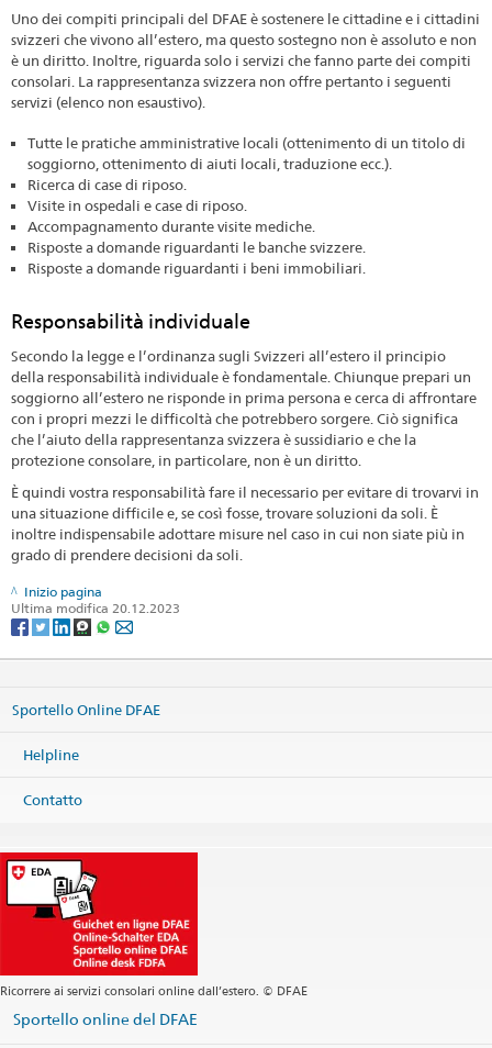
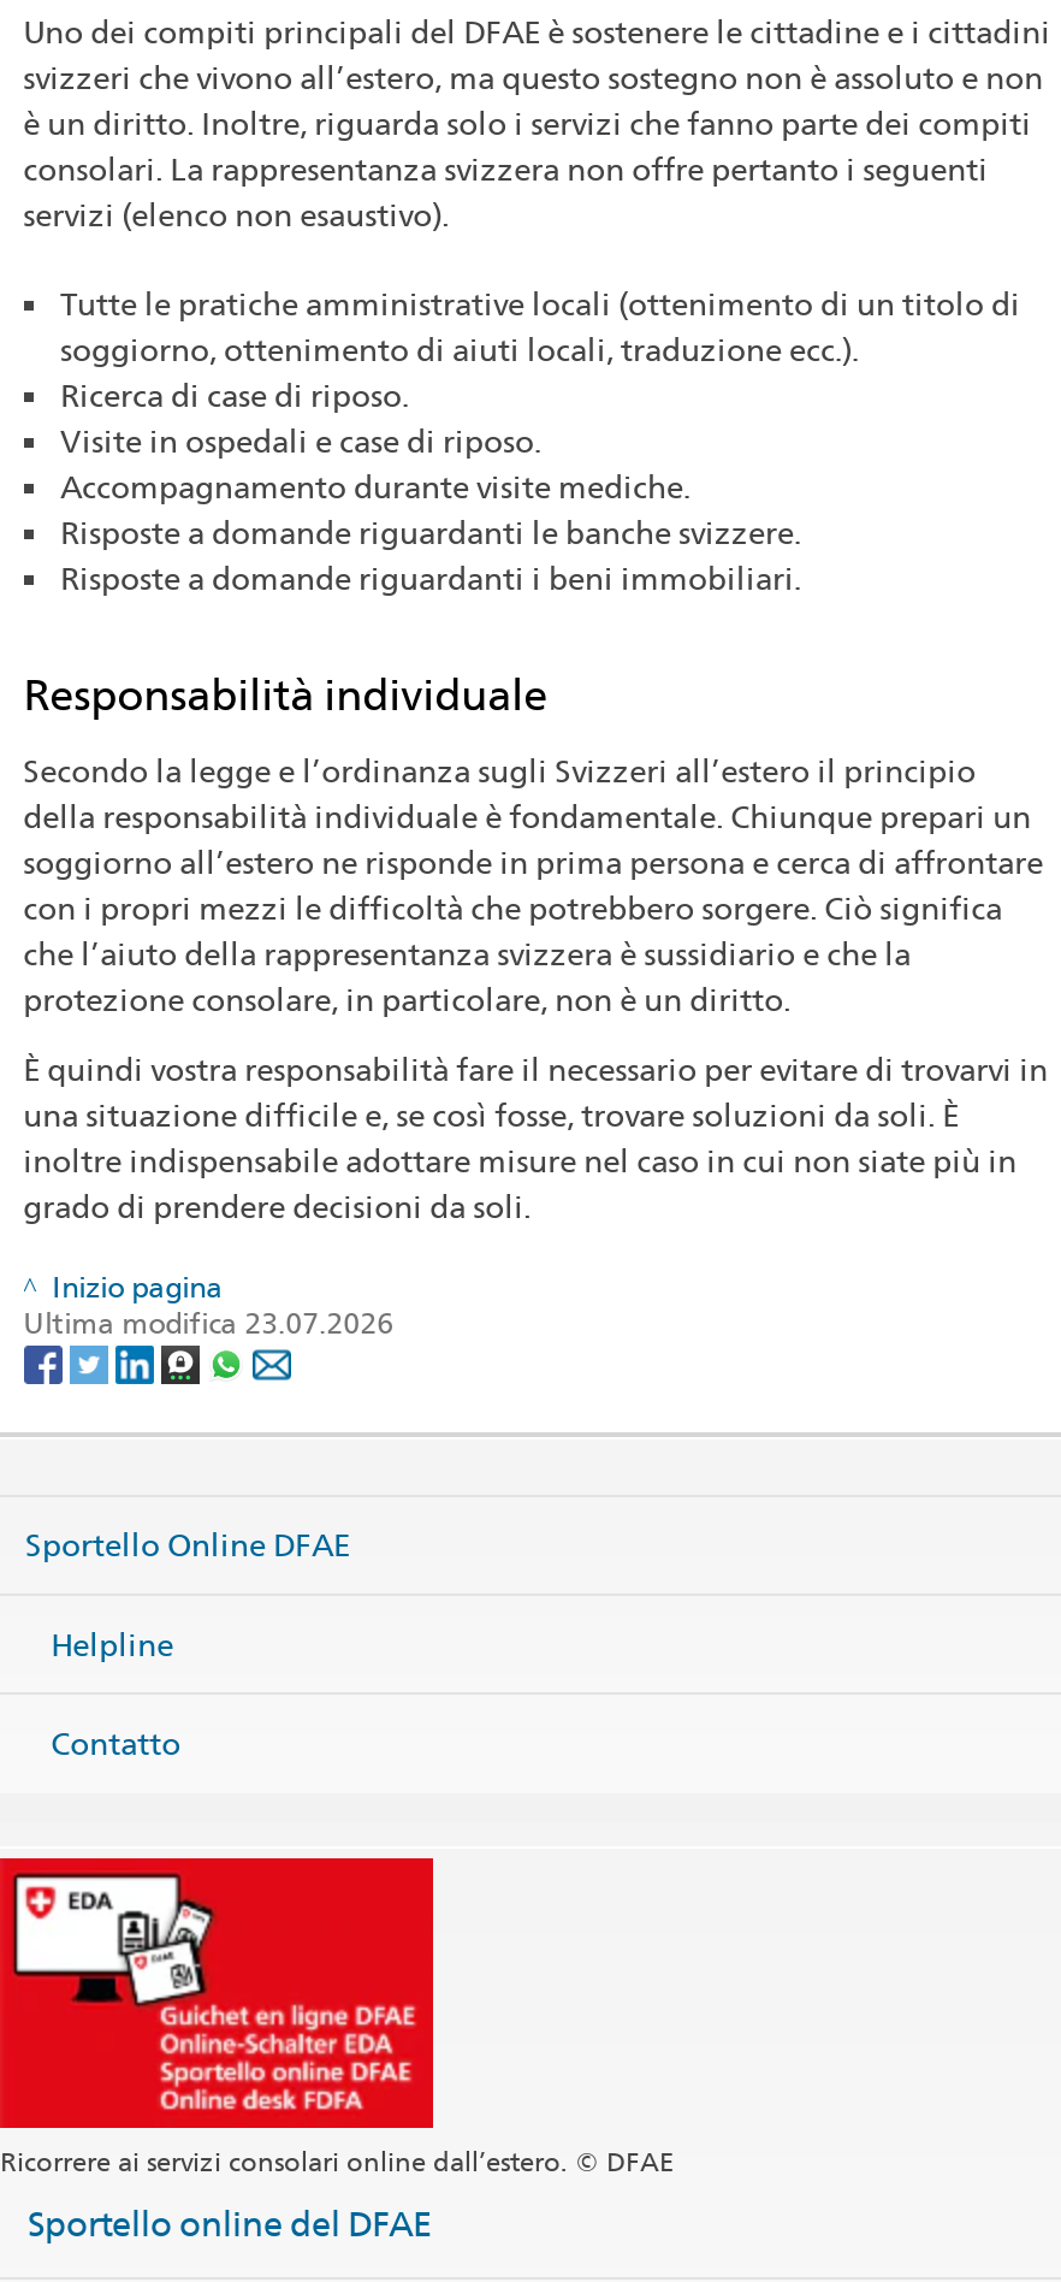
- Ultima modifica 20.12.2023
+ Ultima modifica 23.07.2026
